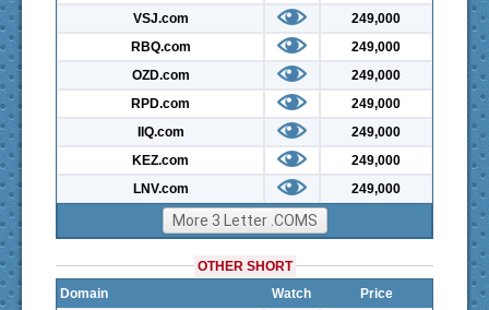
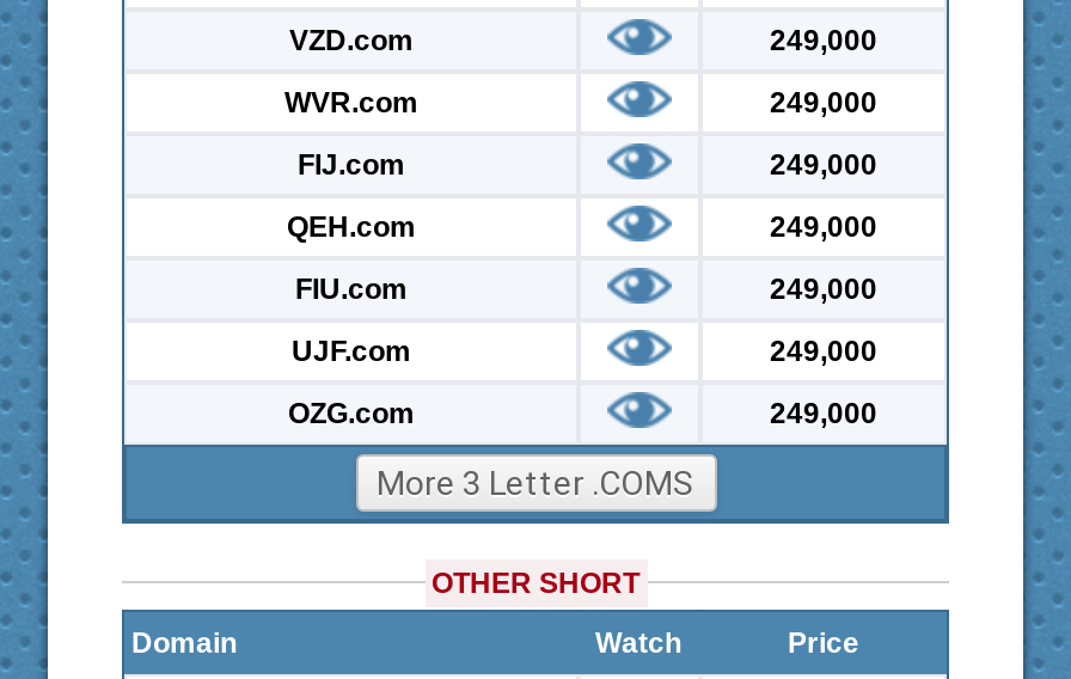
- VSJ.com
+ VZD.com

- RBQ.com
+ WVR.com

- OZD.com
+ FIJ.com

- RPD.com
+ QEH.com

- IIQ.com
+ FIU.com

- KEZ.com
+ UJF.com

- LNV.com
+ OZG.com
